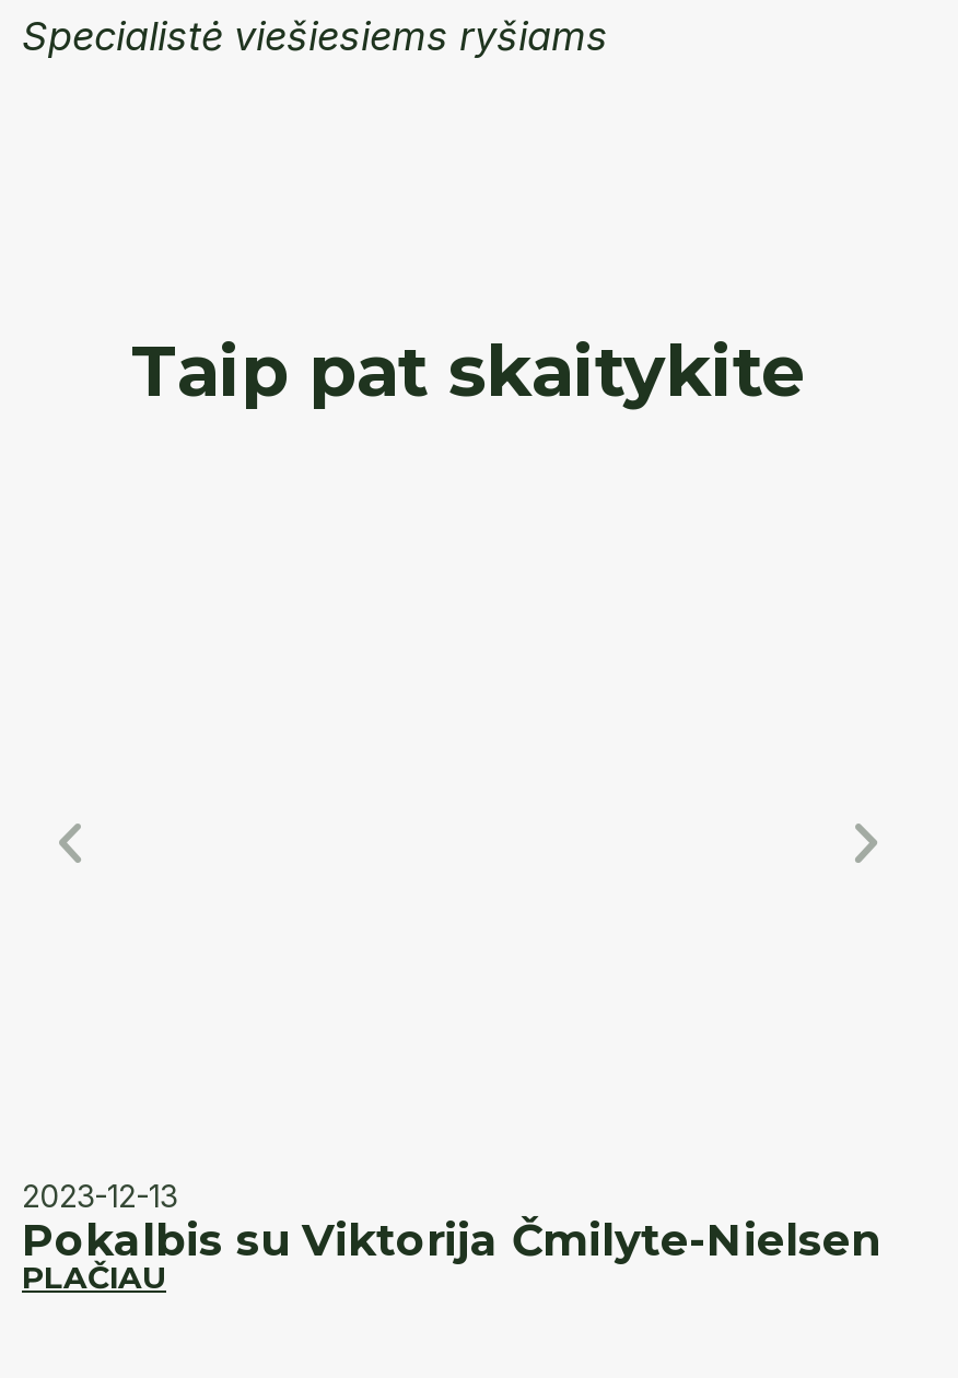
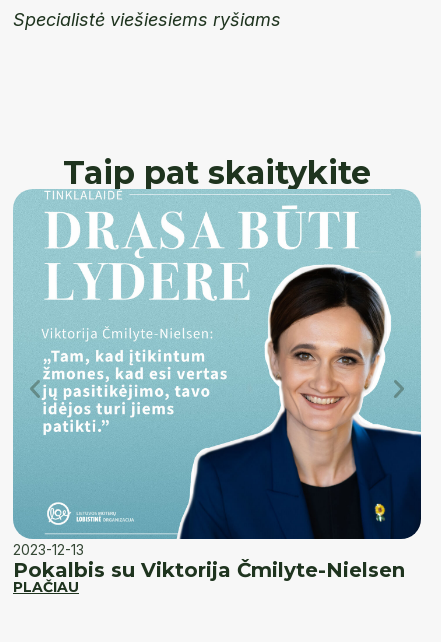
+ [image]
